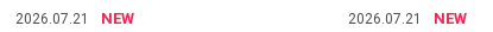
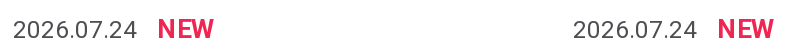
- 2026.07.21 NEW
+ 2026.07.24 NEW

- 2026.07.21 NEW
+ 2026.07.24 NEW
